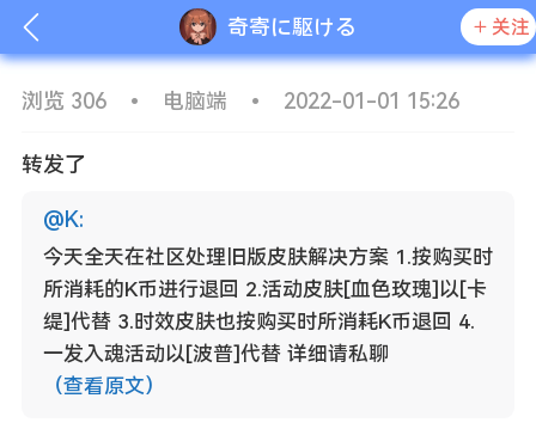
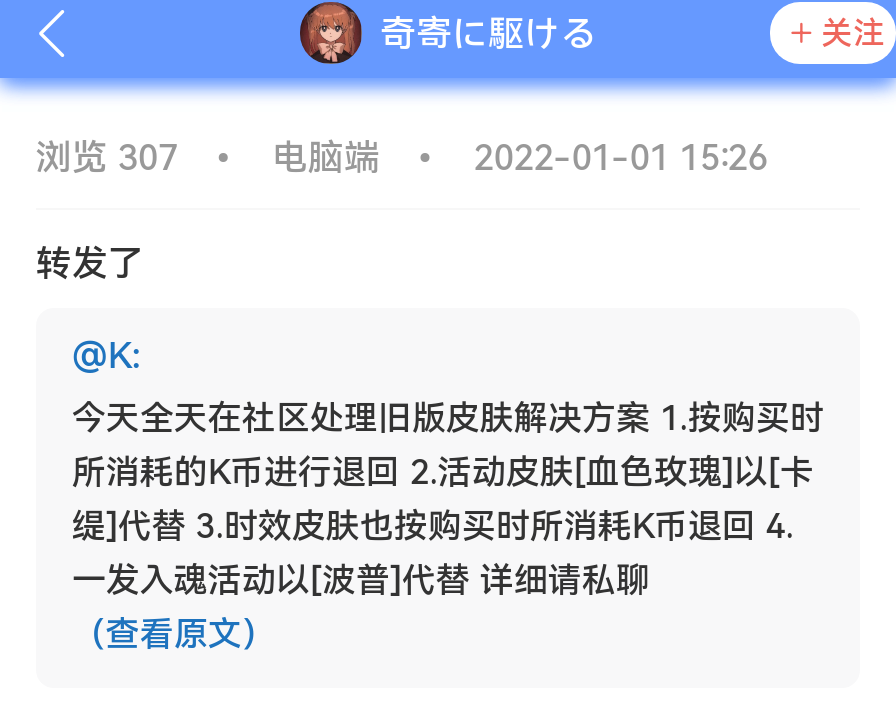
- 浏览 306
+ 浏览 307
